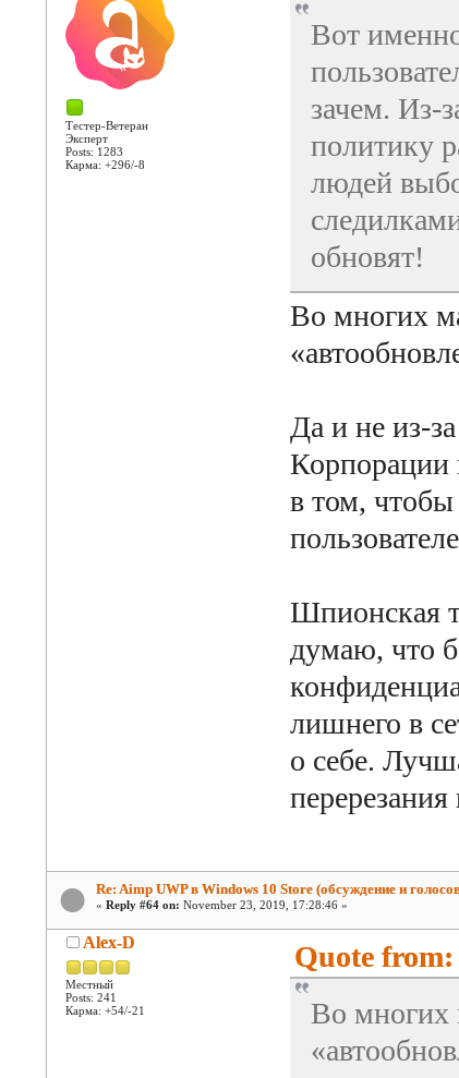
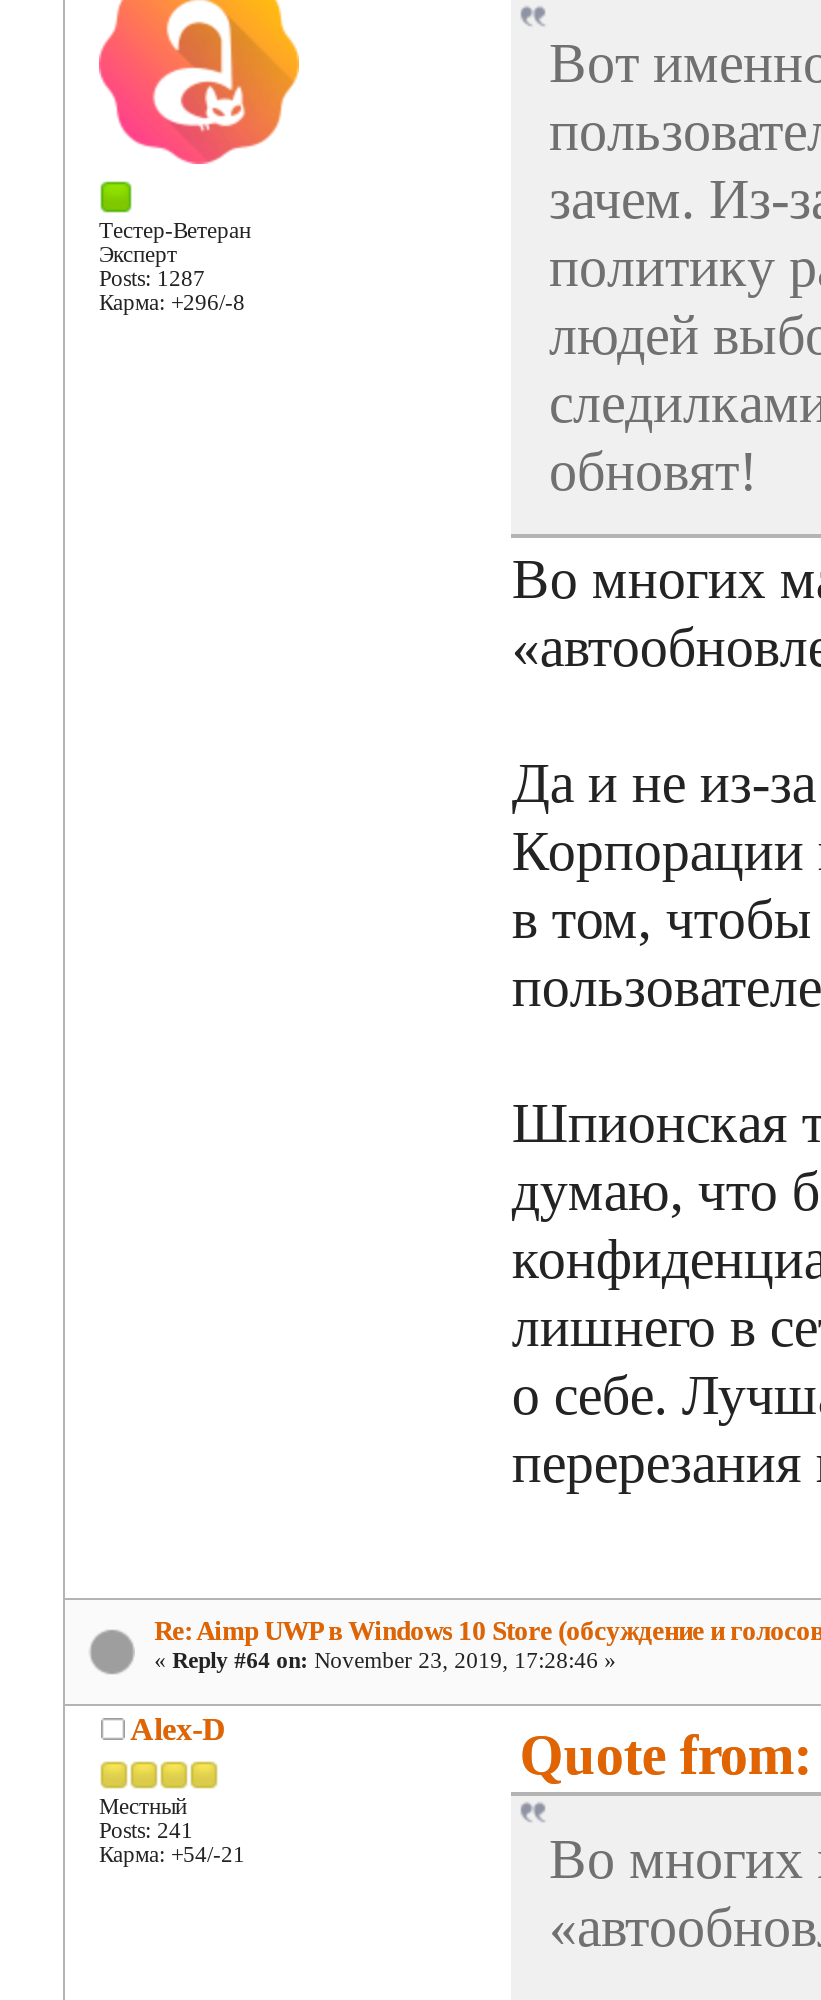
- Posts: 1283
+ Posts: 1287
